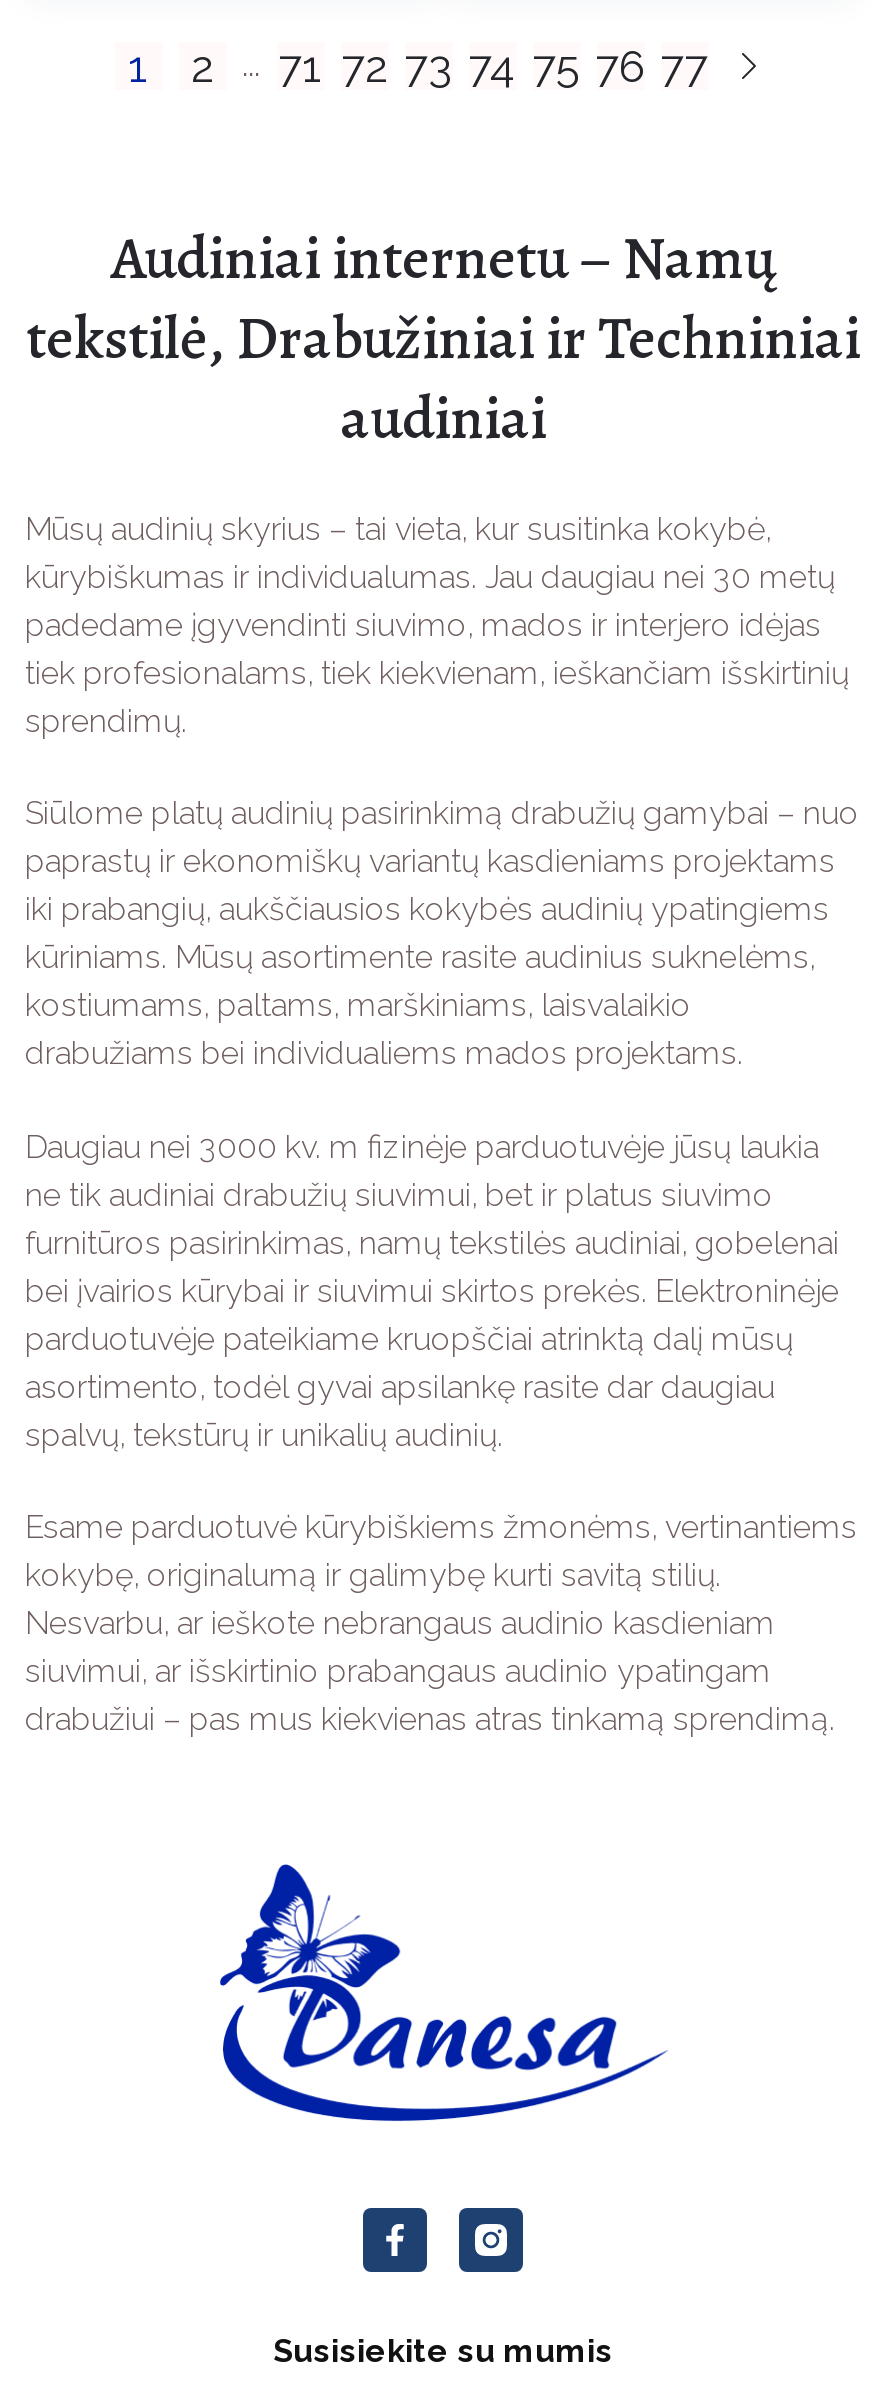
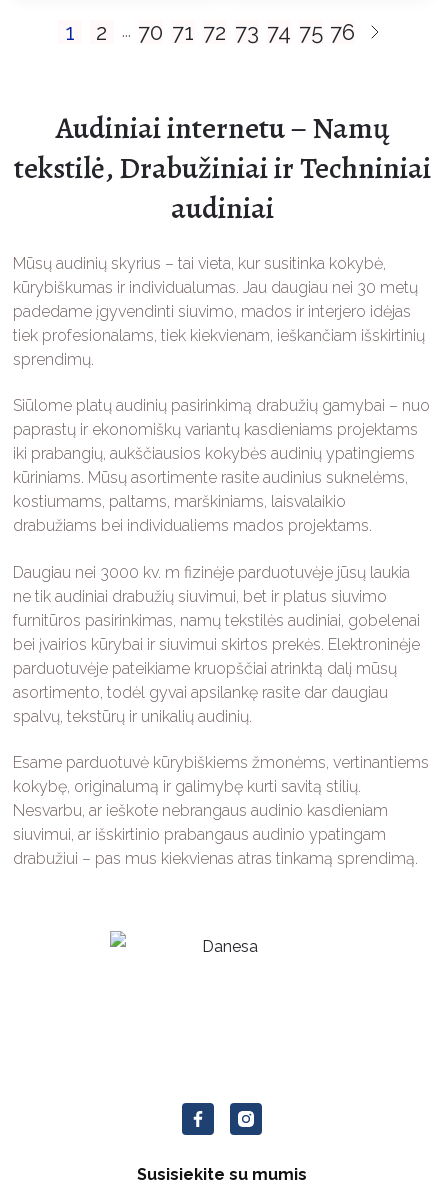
- 1 2 ... 71 72 73 74 75 76 77
+ 1 2 ... 70 71 72 73 74 75 76

- [image]
